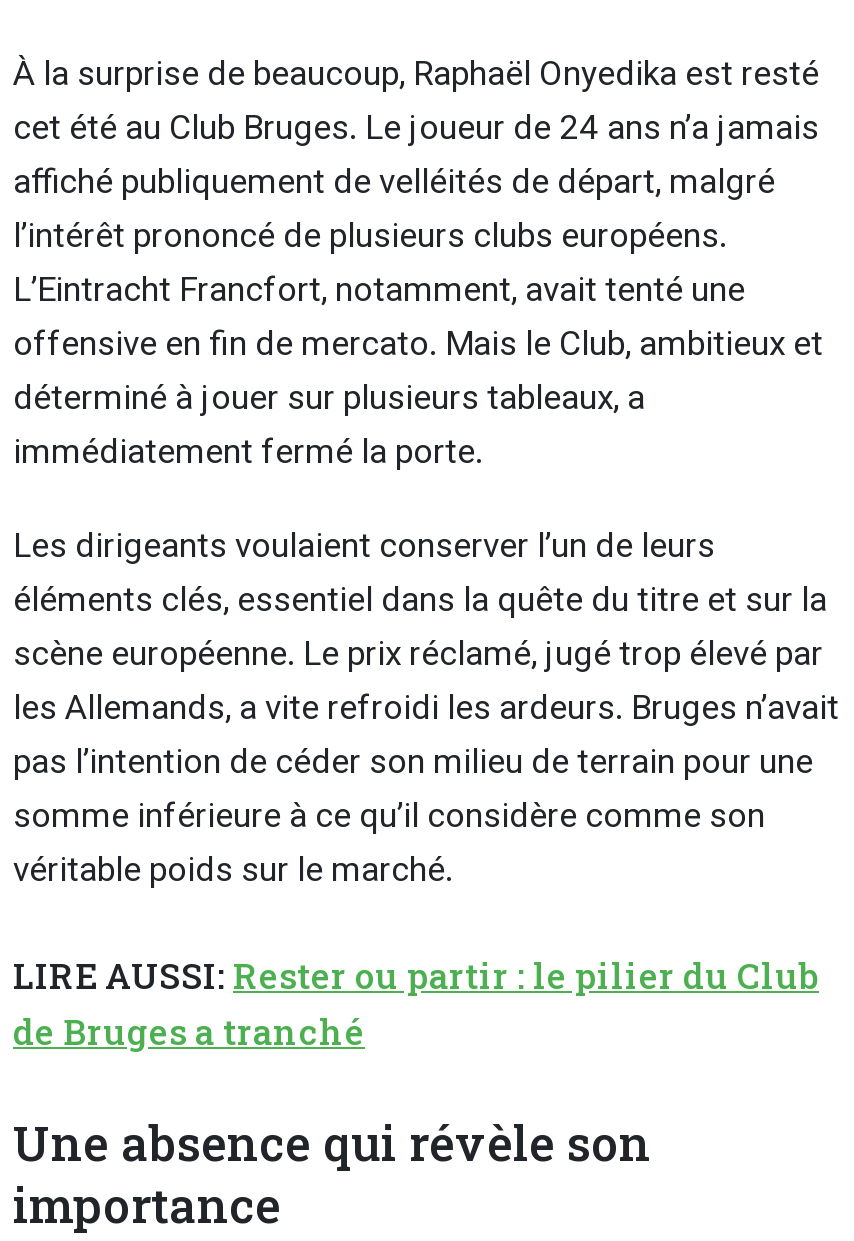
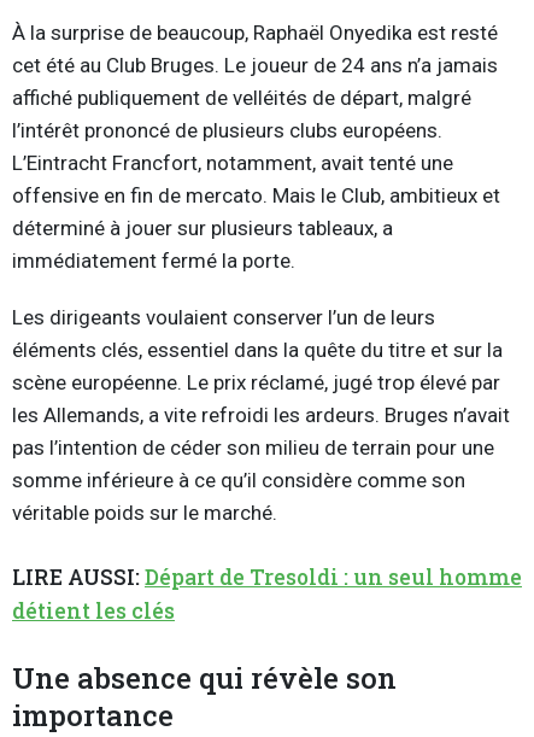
- LIRE AUSSI: Rester ou partir : le pilier du Club
- de Bruges a tranché
+ LIRE AUSSI: Départ de Tresoldi : un seul homme
+ détient les clés
